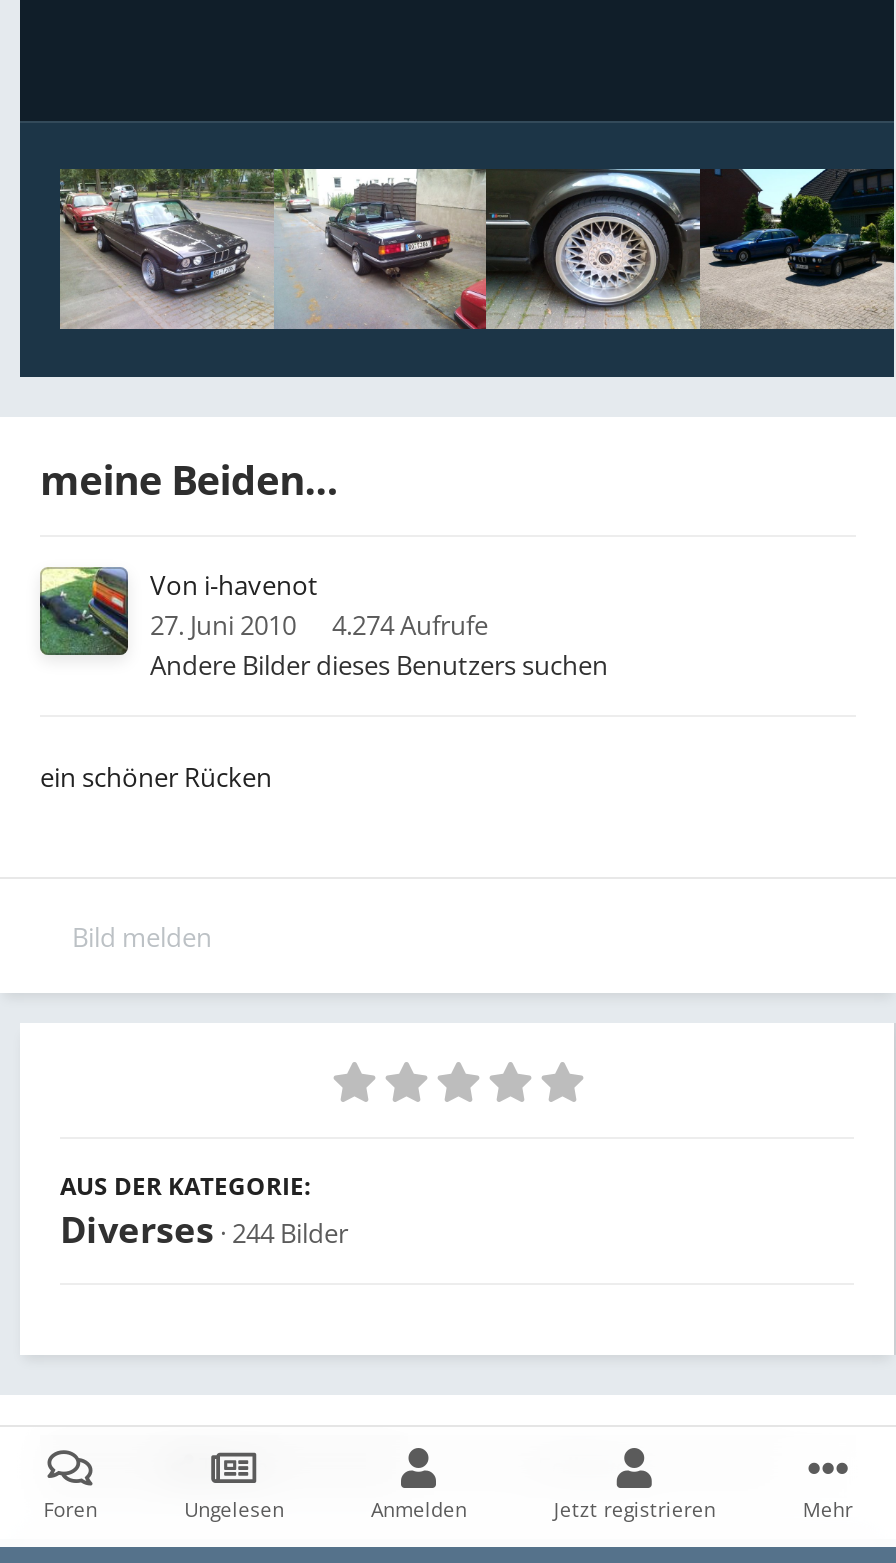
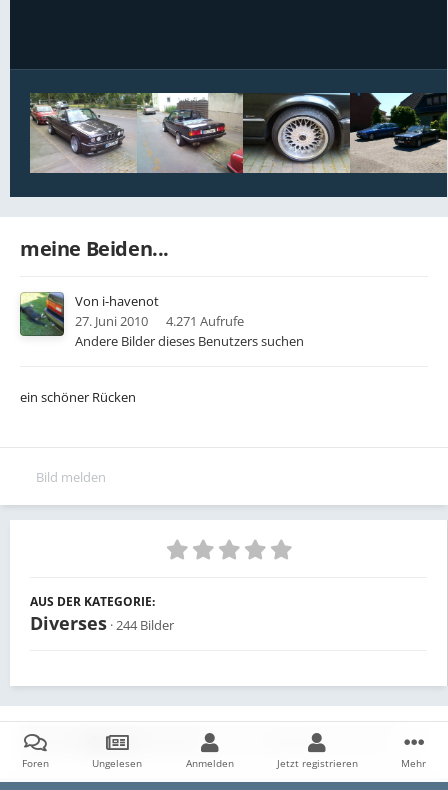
- 27. Juni 2010 4.274 Aufrufe
+ 27. Juni 2010 4.271 Aufrufe
